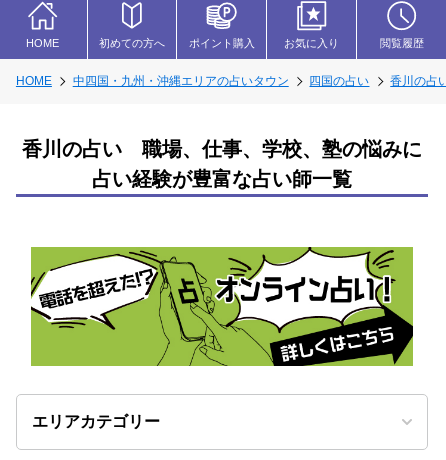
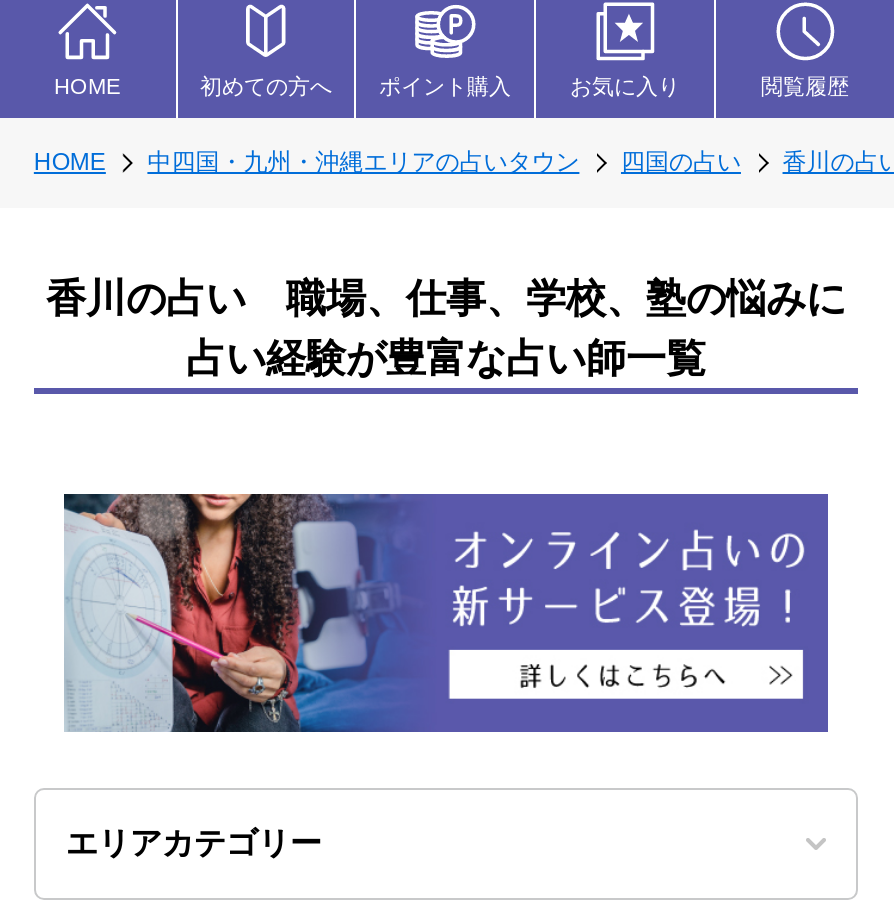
- [image]
+ [image]
